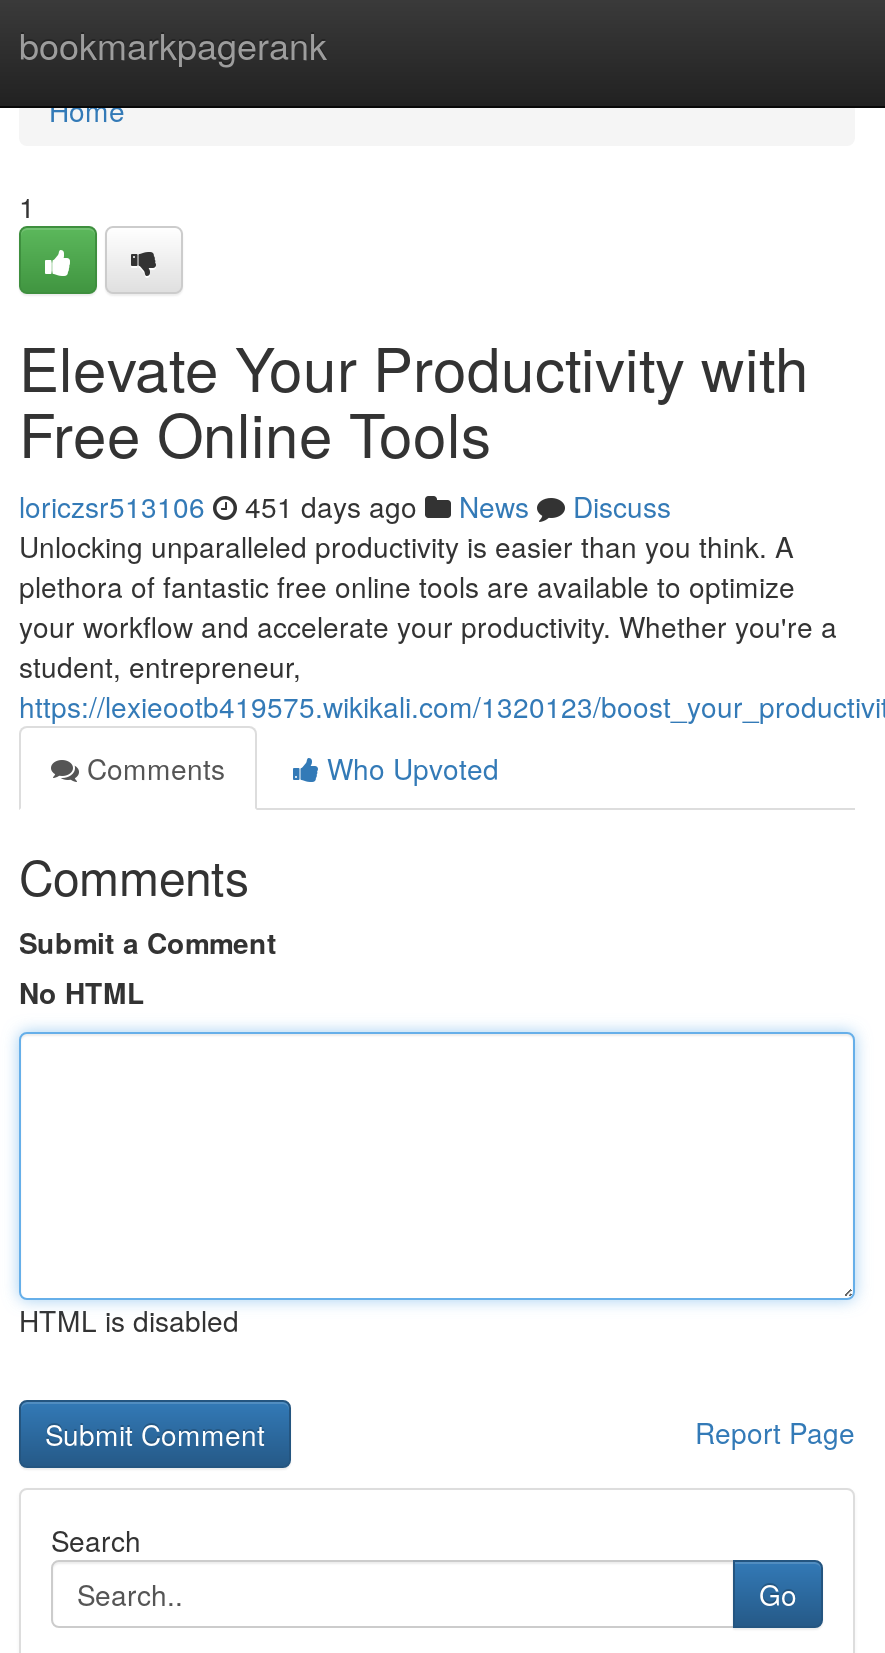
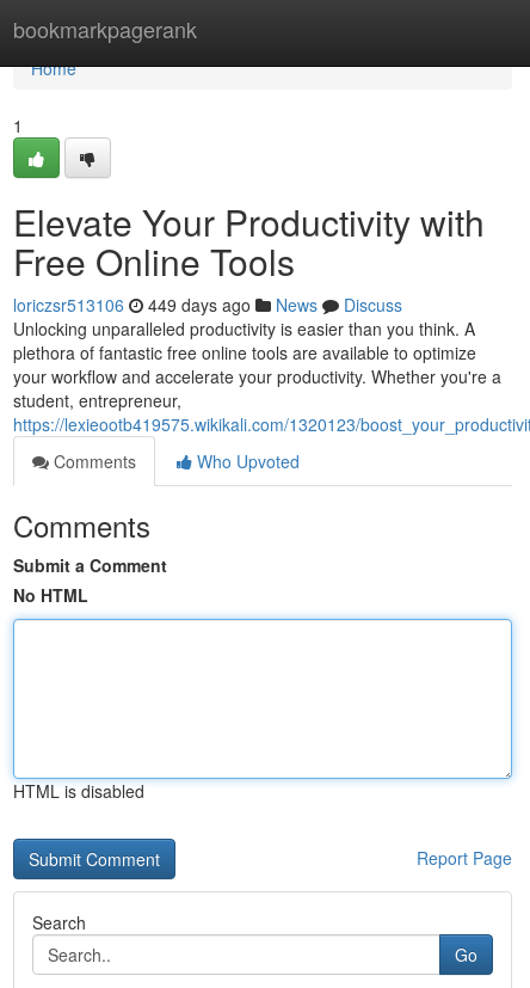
- loriczsr513106 451 days ago News Discuss
+ loriczsr513106 449 days ago News Discuss
